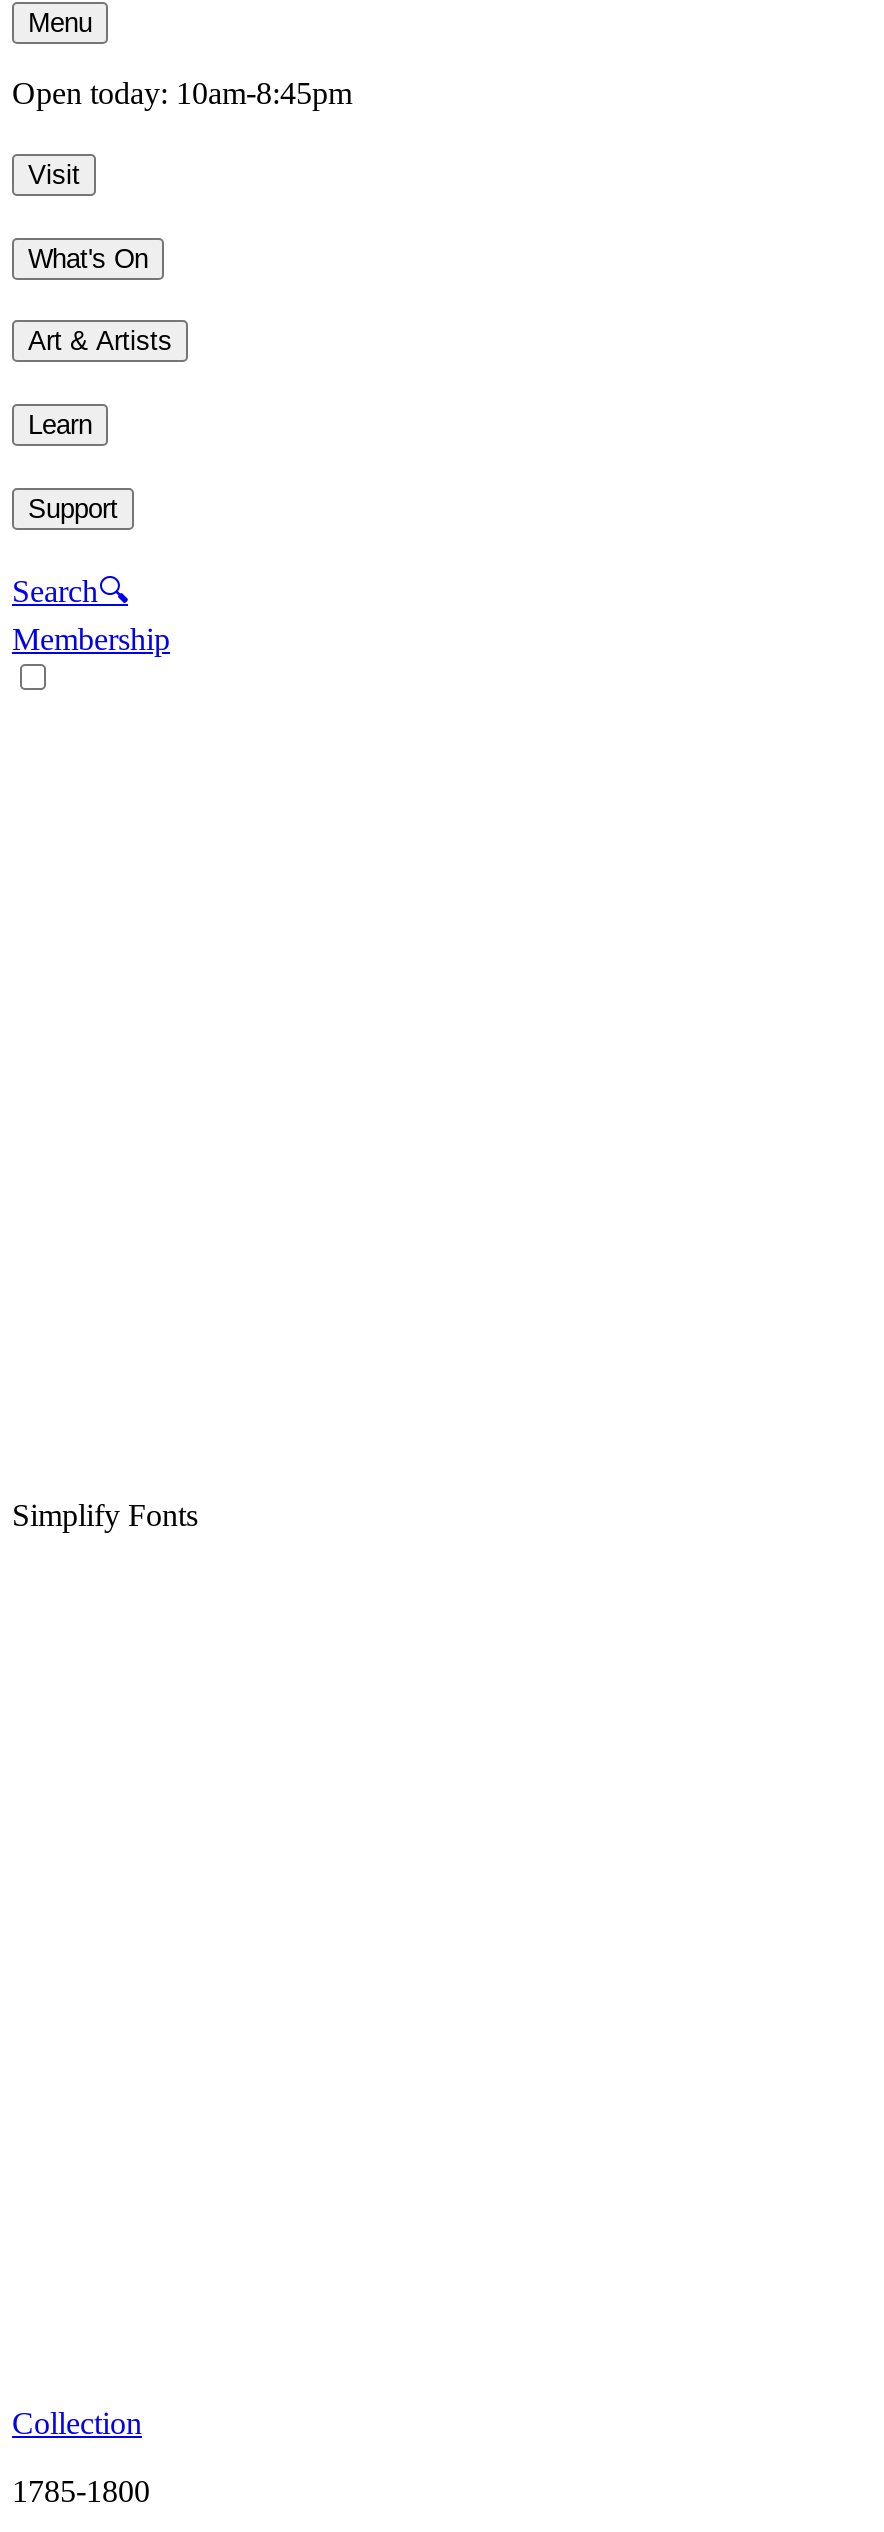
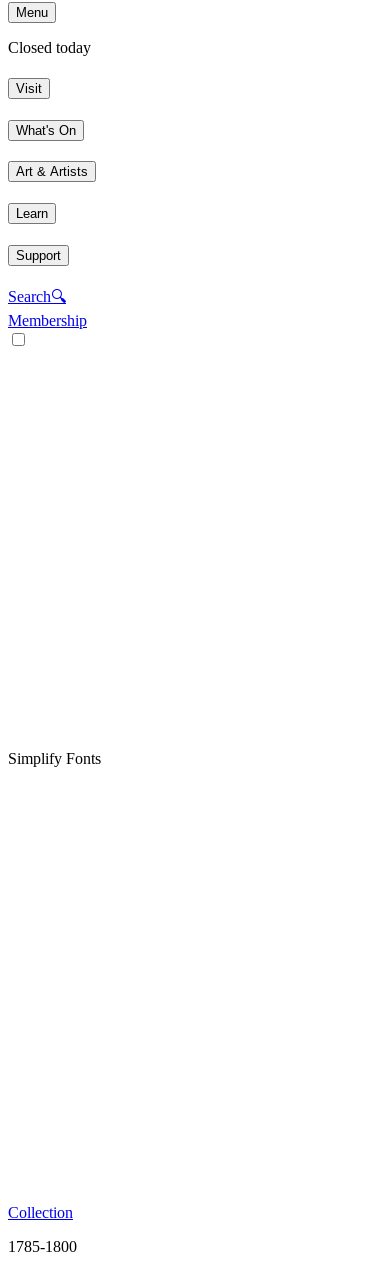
- Open today: 10am-8:45pm
+ Closed today
